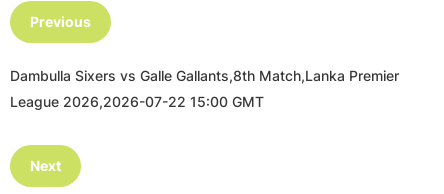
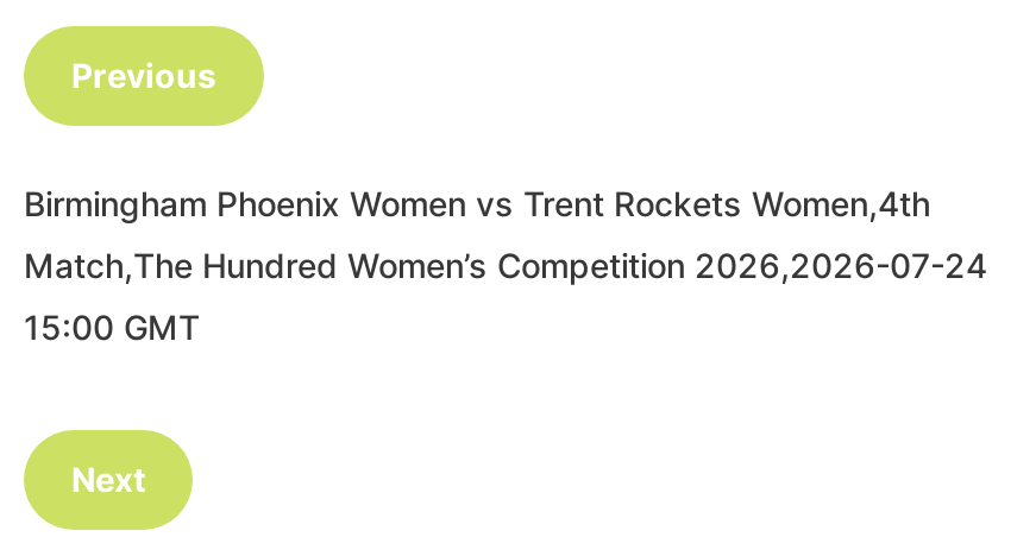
- Dambulla Sixers vs Galle Gallants,8th Match,Lanka Premier
- League 2026,2026-07-22 15:00 GMT
+ Birmingham Phoenix Women vs Trent Rockets Women,4th
+ Match,The Hundred Women’s Competition 2026,2026-07-24
+ 15:00 GMT
